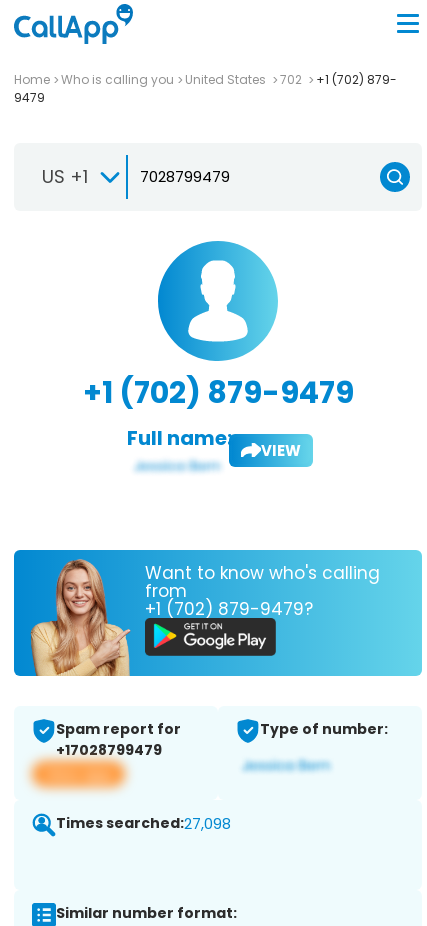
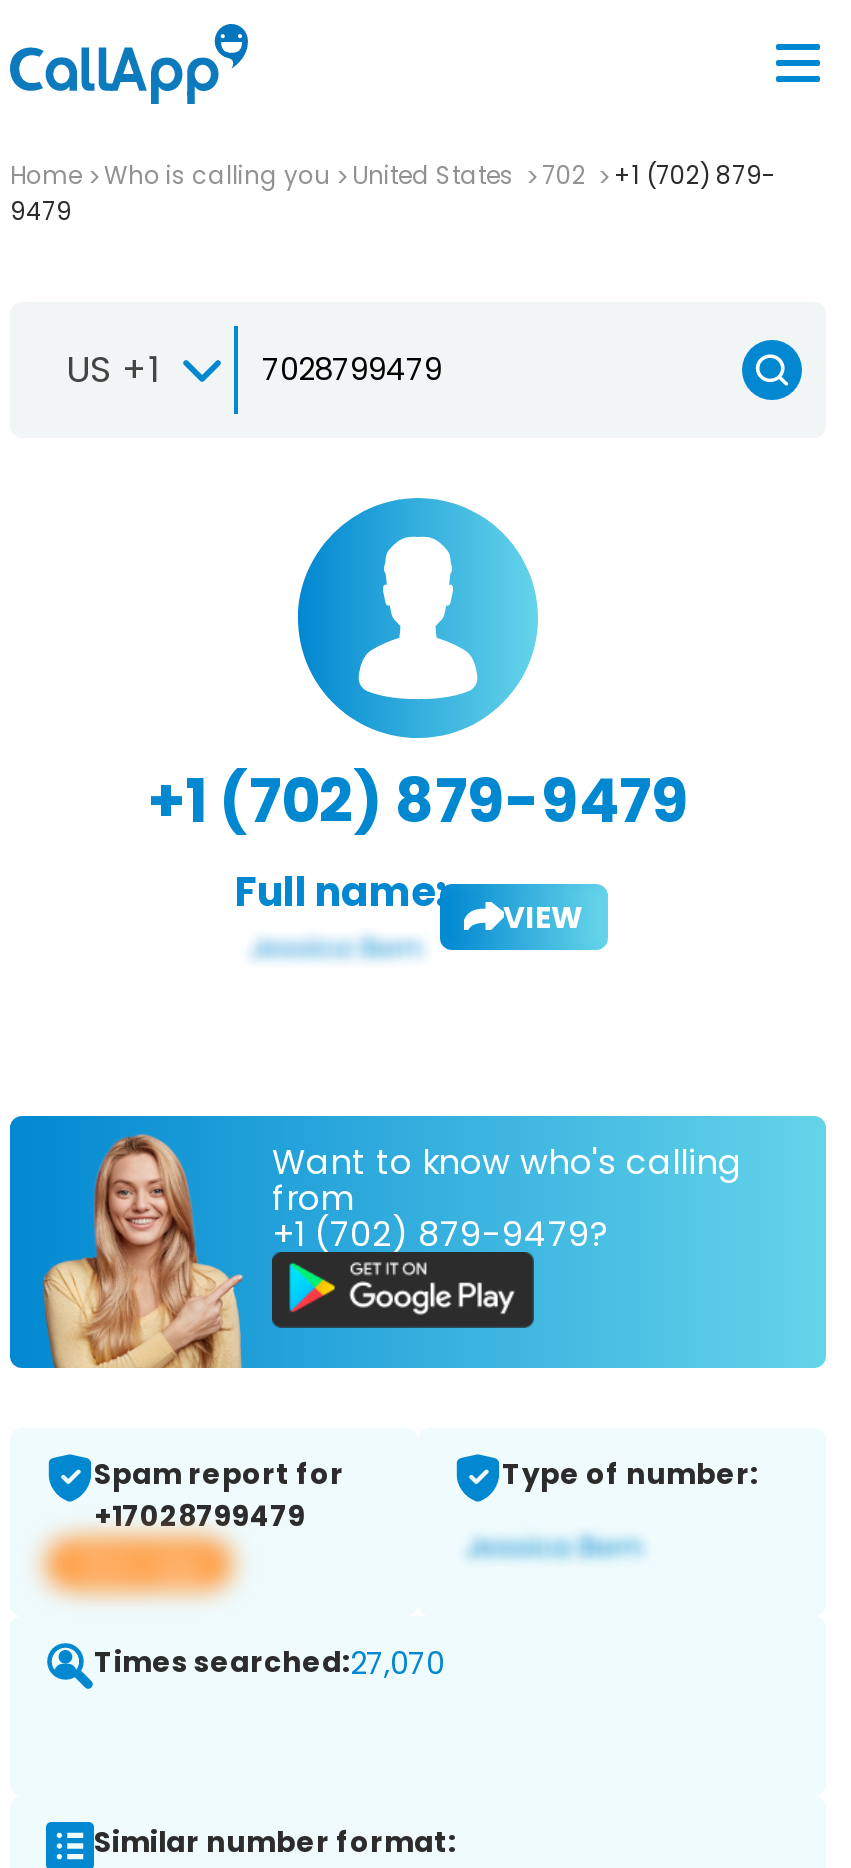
- Times searched:27,098
+ Times searched:27,070
